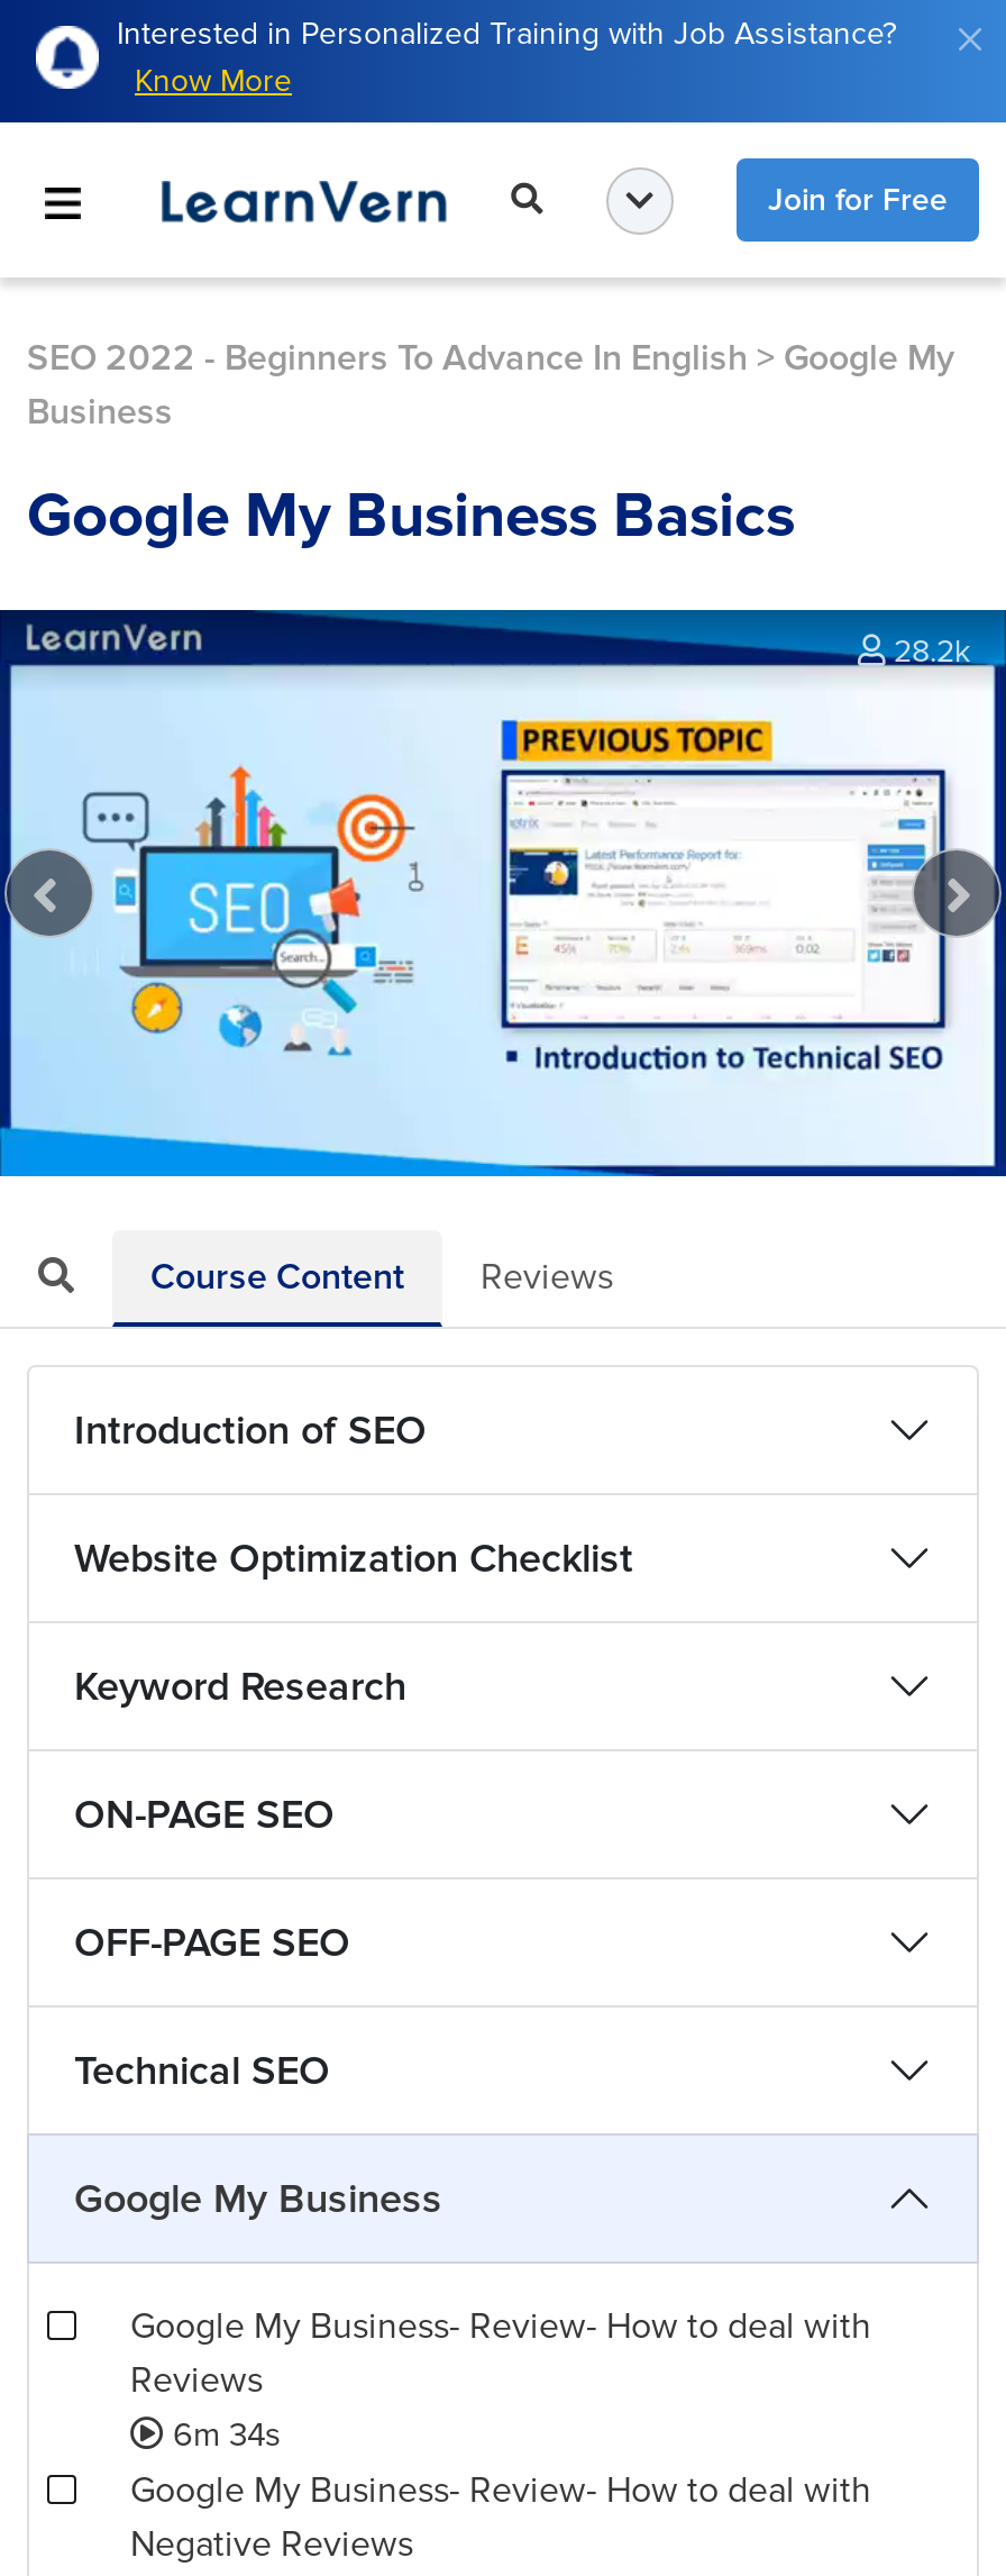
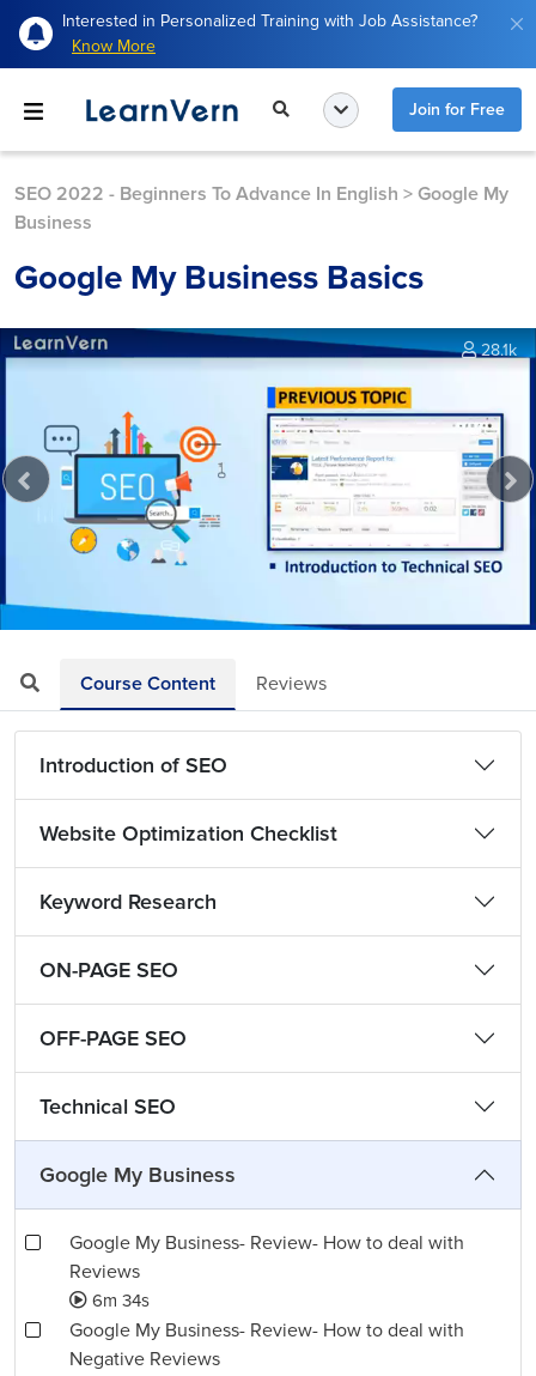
- 28.2k
+ 28.1k
